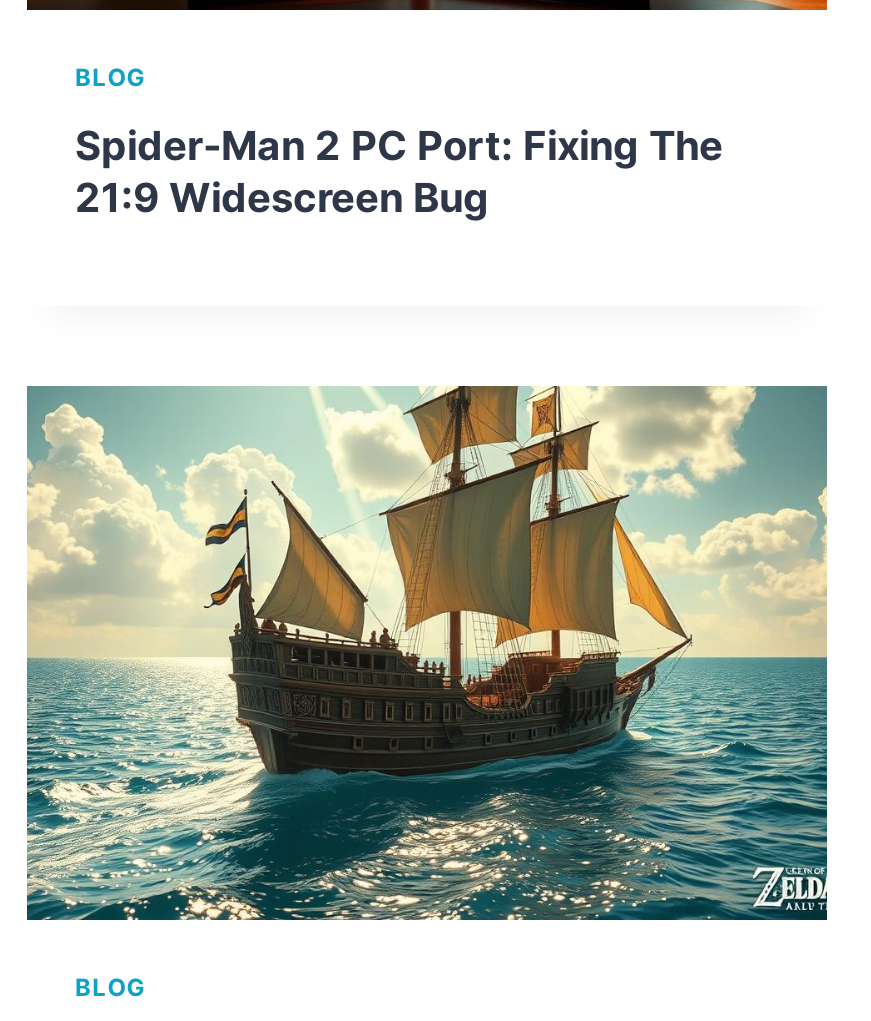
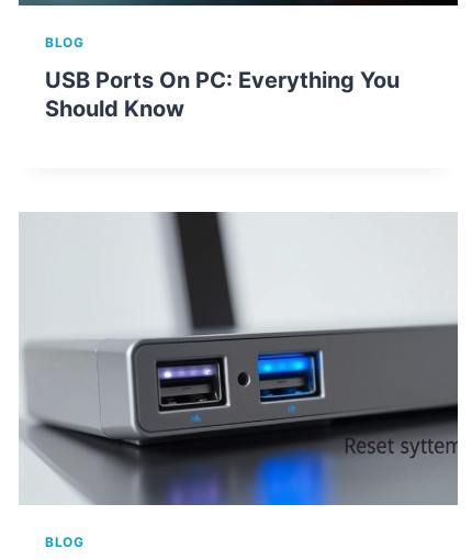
- Spider-Man 2 PC Port: Fixing The
- 21:9 Widescreen Bug
+ USB Ports On PC: Everything You
+ Should Know

- [image]
+ [image]
